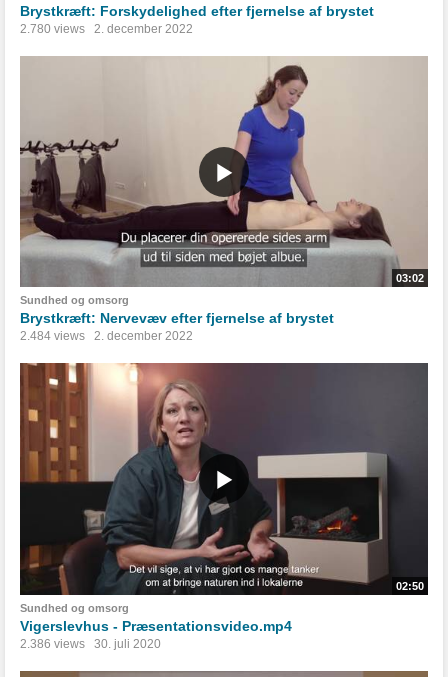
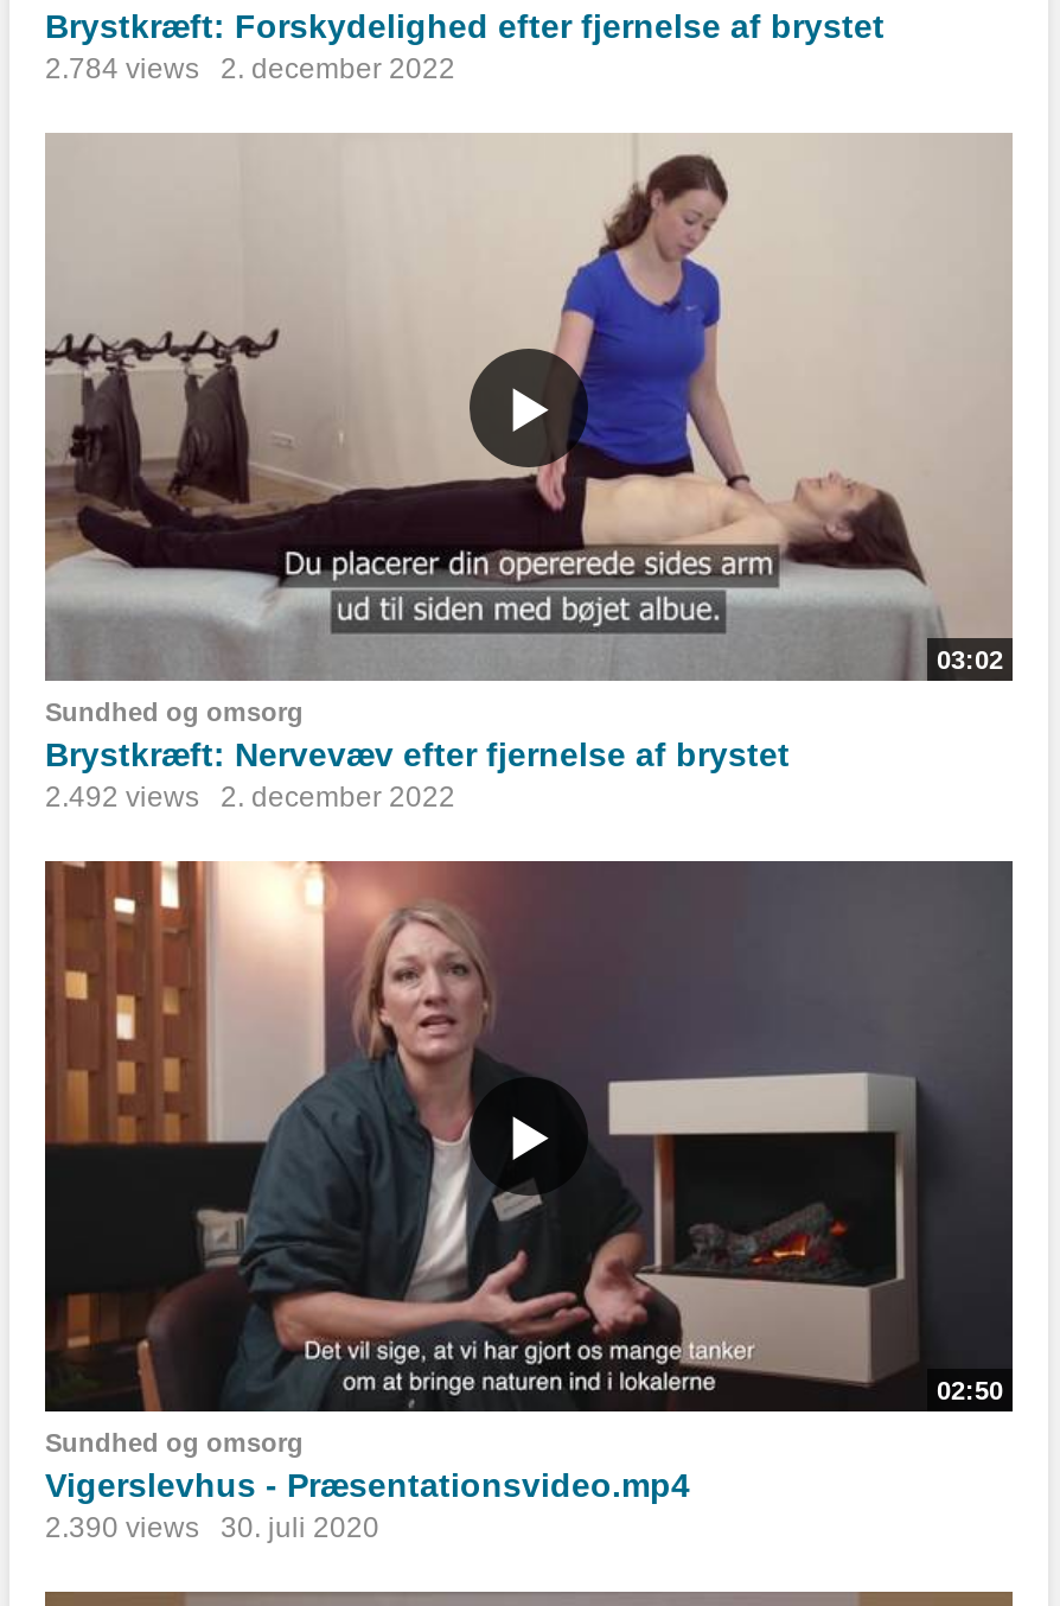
- 2.780 views 2. december 2022
+ 2.784 views 2. december 2022

- 2.484 views 2. december 2022
+ 2.492 views 2. december 2022

- 2.386 views 30. juli 2020
+ 2.390 views 30. juli 2020
